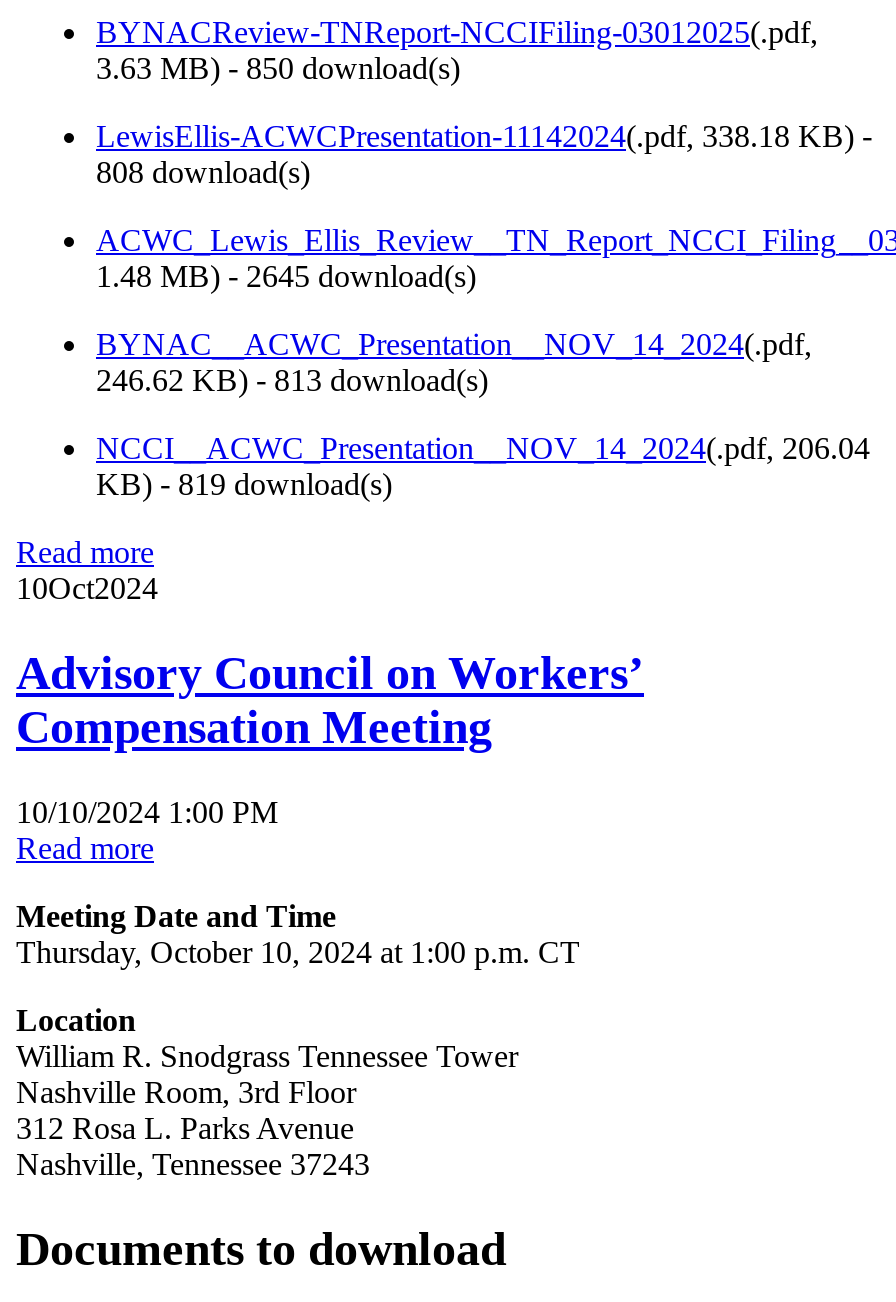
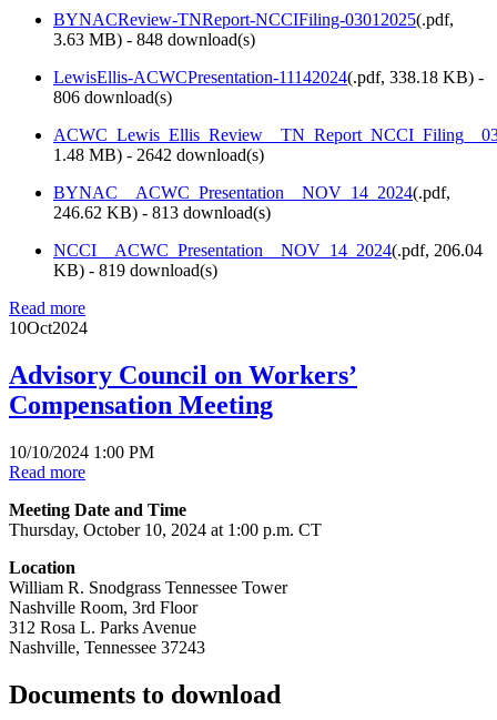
- 3.63 MB) - 850 download(s)
+ 3.63 MB) - 848 download(s)

- 808 download(s)
+ 806 download(s)

- 1.48 MB) - 2645 download(s)
+ 1.48 MB) - 2642 download(s)
